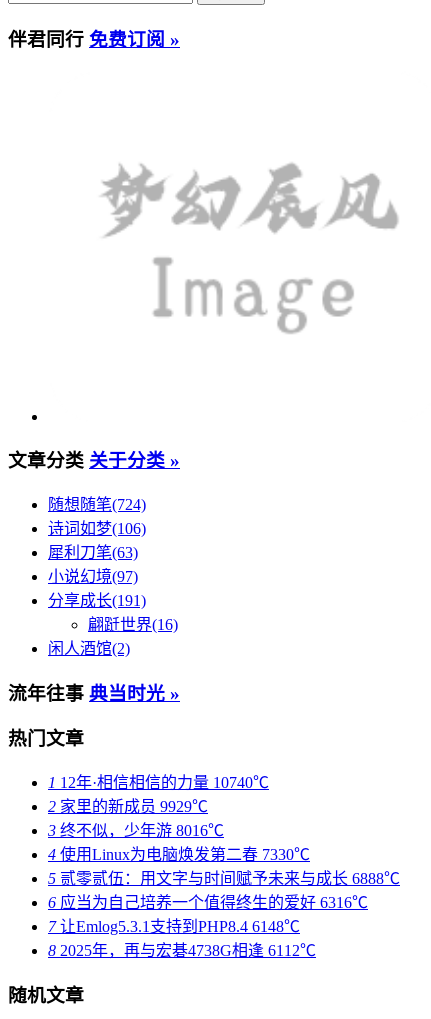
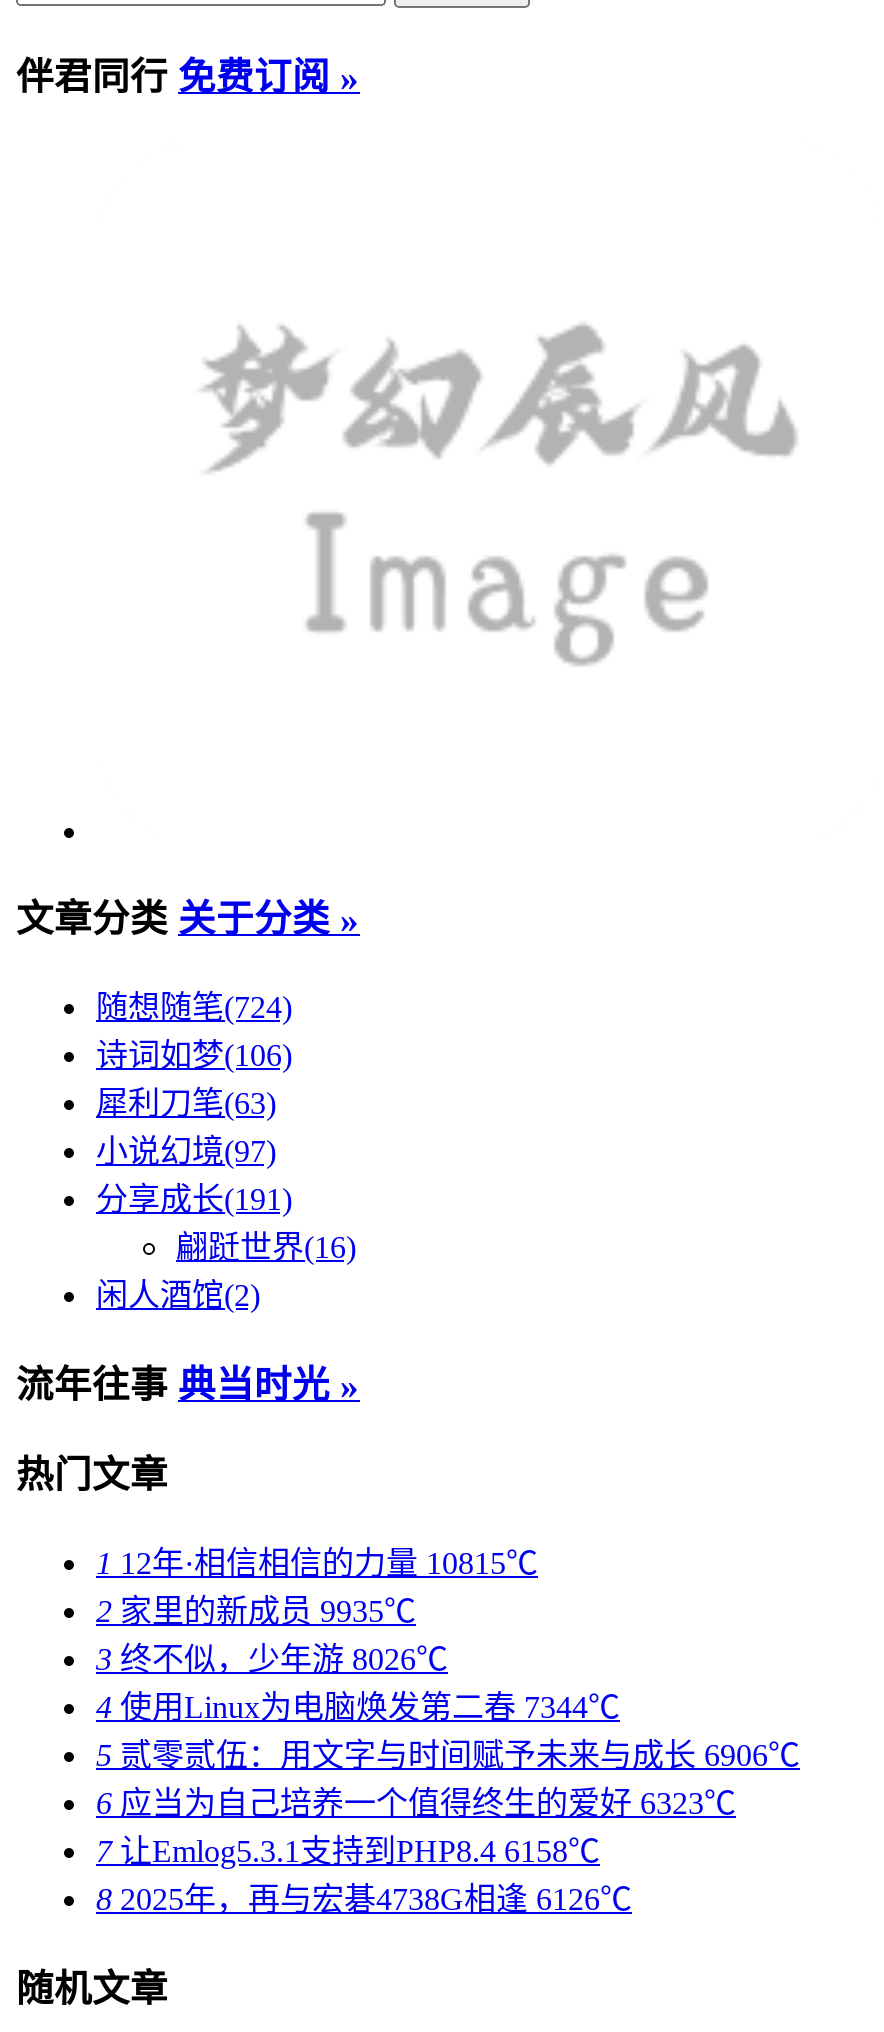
- 1 12年·相信相信的力量10740℃
+ 1 12年·相信相信的力量10815℃

- 2家里的新成员9929℃
+ 2家里的新成员9935℃

- 3终不似，少年游8016℃
+ 3终不似，少年游8026℃

- 4使用Linux为电脑焕发第二春7330℃
+ 4使用Linux为电脑焕发第二春7344℃

- 5贰零贰伍：用文字与时间赋予未来与成长6888℃
+ 5贰零贰伍：用文字与时间赋予未来与成长6906℃

- 6应当为自己培养一个值得终生的爱好6316℃
+ 6应当为自己培养一个值得终生的爱好6323℃

- 7让Emlog5.3.1支持到PHP8.4 6148℃
+ 7让Emlog5.3.1支持到PHP8.4 6158℃

- 8 2025年，再与宏碁4738G相逢6112℃
+ 8 2025年，再与宏碁4738G相逢6126℃
